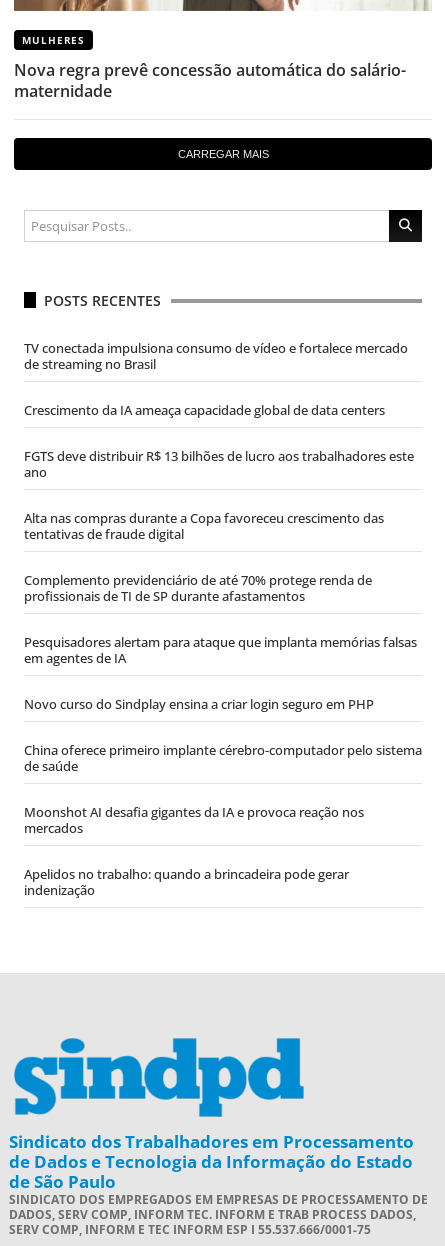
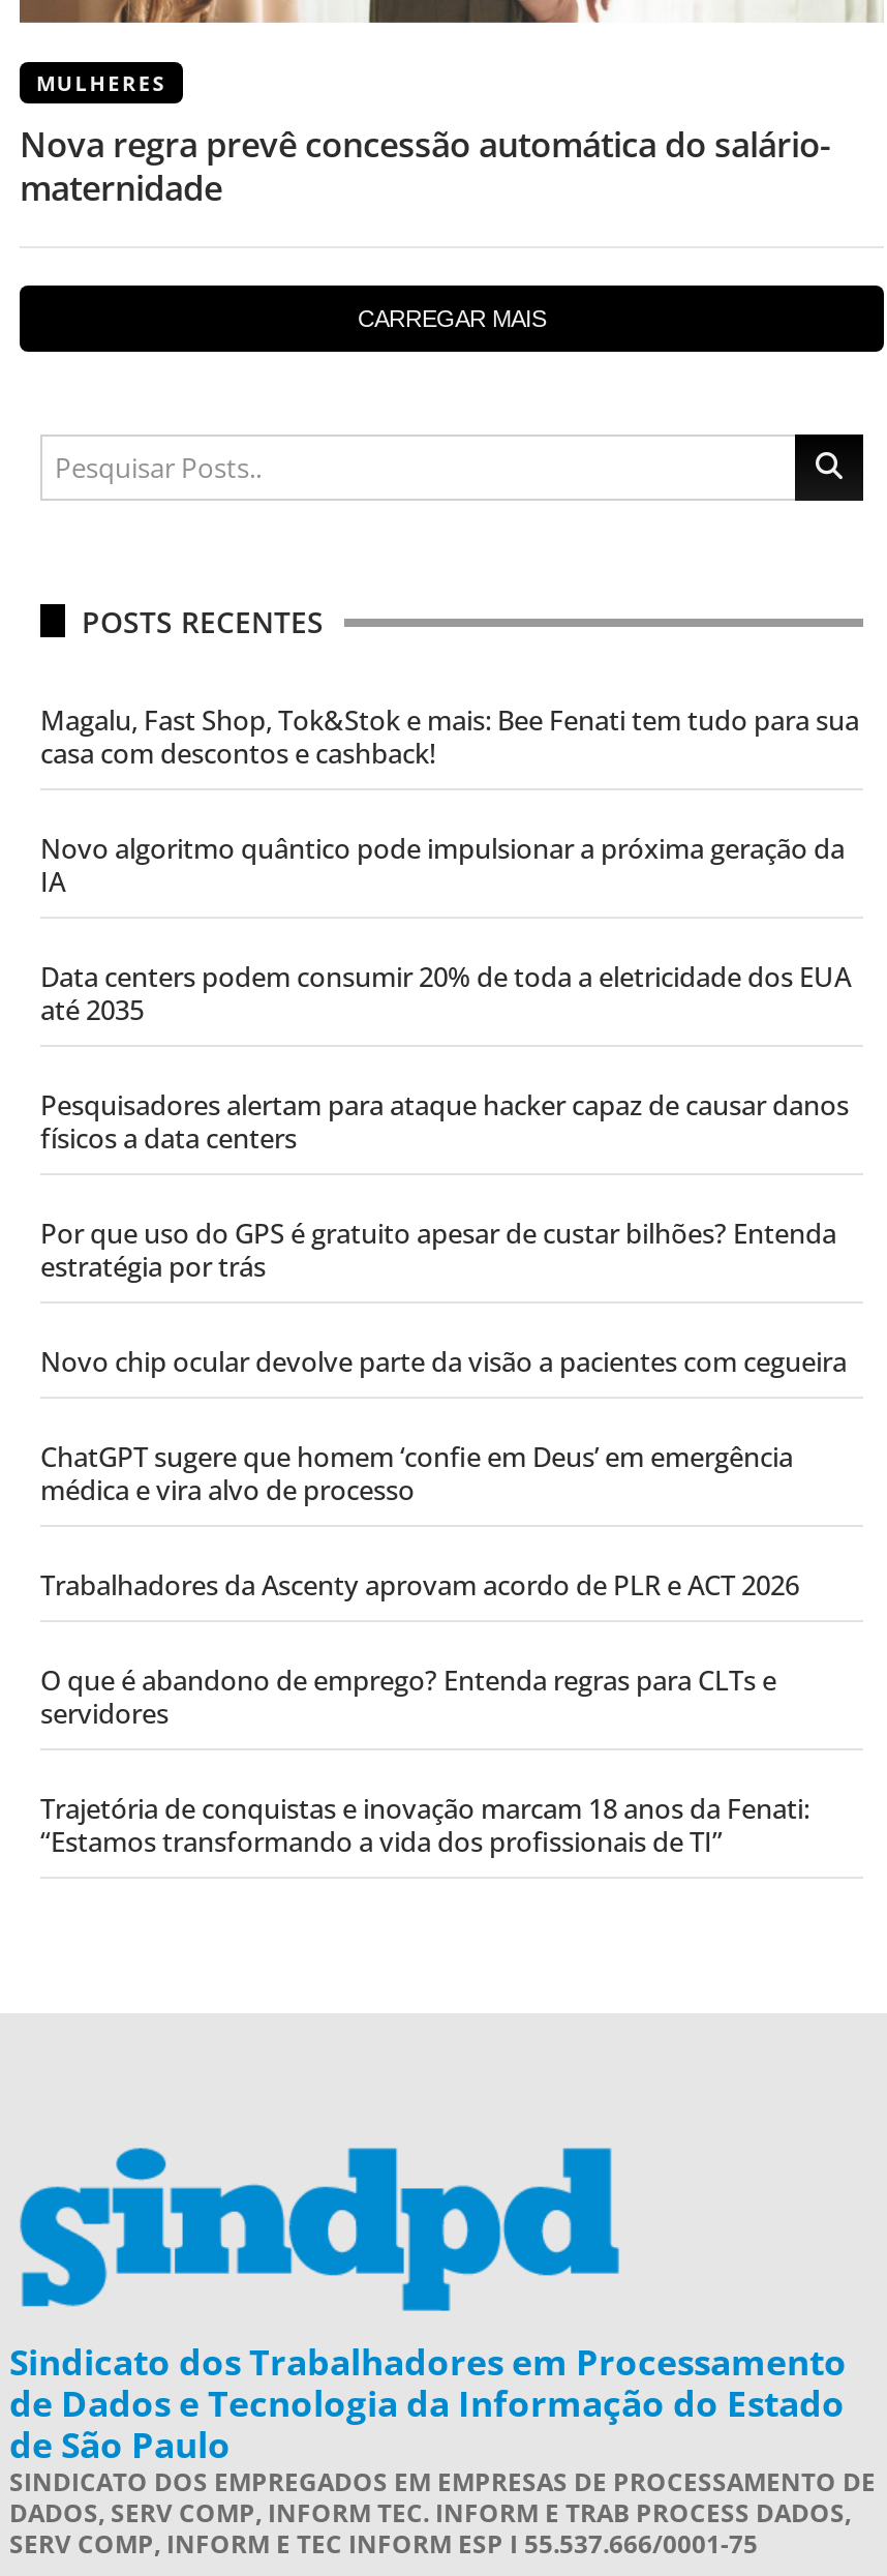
- TV conectada impulsiona consumo de vídeo e fortalece mercado
- de streaming no Brasil
+ Magalu, Fast Shop, Tok&Stok e mais: Bee Fenati tem tudo para sua
+ casa com descontos e cashback!

- Crescimento da IA ameaça capacidade global de data centers
+ Novo algoritmo quântico pode impulsionar a próxima geração da
+ IA

- FGTS deve distribuir R$ 13 bilhões de lucro aos trabalhadores este
- ano
+ Data centers podem consumir 20% de toda a eletricidade dos EUA
+ até 2035

- Alta nas compras durante a Copa favoreceu crescimento das
- tentativas de fraude digital
+ Pesquisadores alertam para ataque hacker capaz de causar danos
+ físicos a data centers

- Complemento previdenciário de até 70% protege renda de
- profissionais de TI de SP durante afastamentos
+ Por que uso do GPS é gratuito apesar de custar bilhões? Entenda
+ estratégia por trás

- Pesquisadores alertam para ataque que implanta memórias falsas
- em agentes de IA
+ Novo chip ocular devolve parte da visão a pacientes com cegueira

- Novo curso do Sindplay ensina a criar login seguro em PHP
+ ChatGPT sugere que homem ‘confie em Deus’ em emergência
+ médica e vira alvo de processo

- China oferece primeiro implante cérebro-computador pelo sistema
- de saúde
+ Trabalhadores da Ascenty aprovam acordo de PLR e ACT 2026

- Moonshot AI desafia gigantes da IA e provoca reação nos
- mercados
+ O que é abandono de emprego? Entenda regras para CLTs e
+ servidores

- Apelidos no trabalho: quando a brincadeira pode gerar
- indenização
+ Trajetória de conquistas e inovação marcam 18 anos da Fenati:
+ “Estamos transformando a vida dos profissionais de TI”
